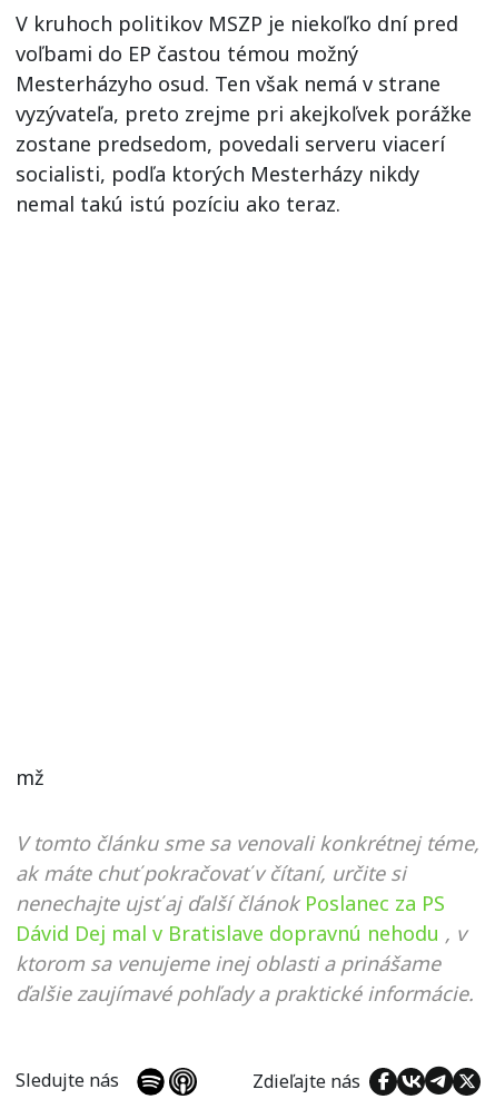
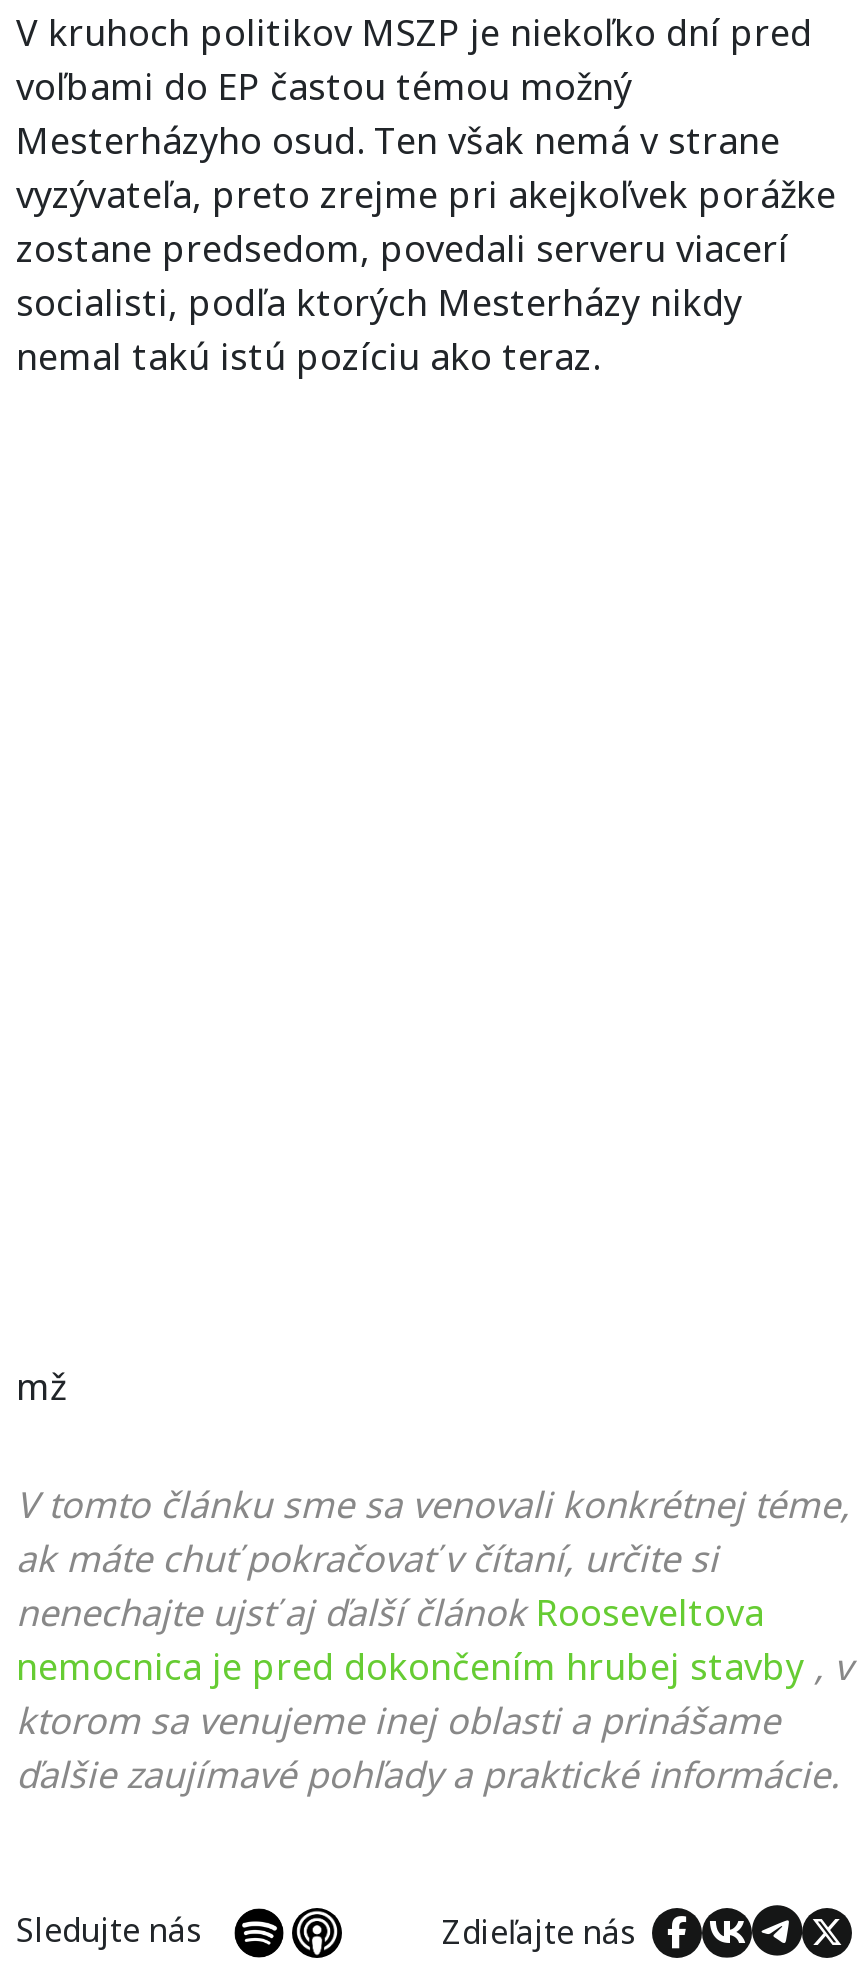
- nenechajte ujsť aj ďalší článok Poslanec za PS
- Dávid Dej mal v Bratislave dopravnú nehodu , v
+ nenechajte ujsť aj ďalší článok Rooseveltova
+ nemocnica je pred dokončením hrubej stavby , v
